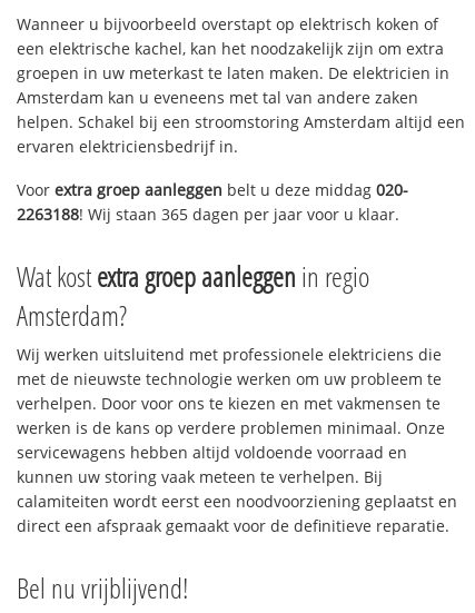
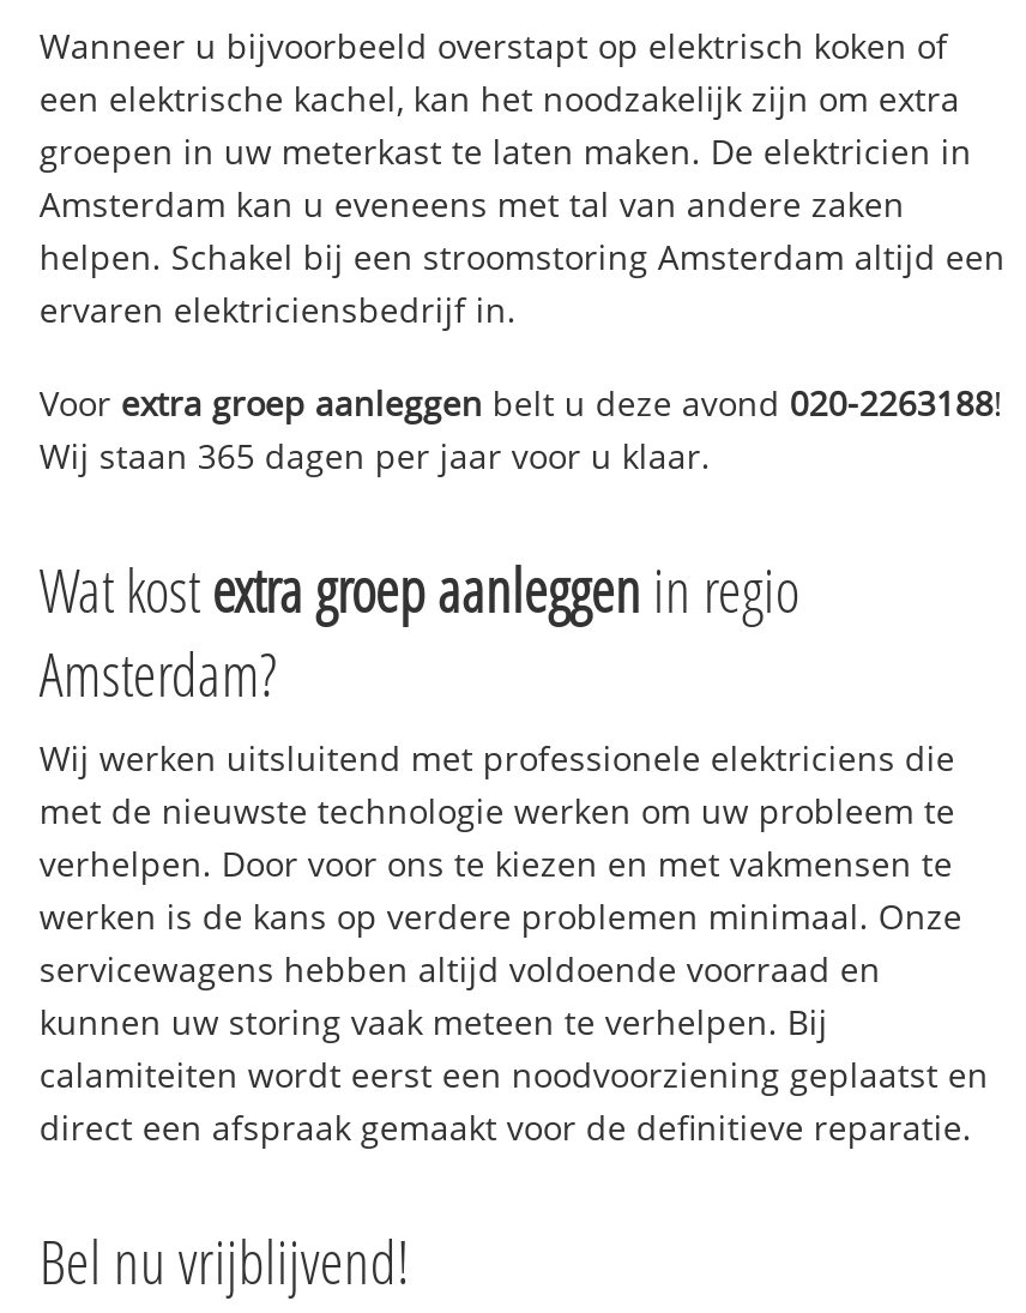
- Voor extra groep aanleggen belt u deze middag 020-
- 2263188! Wij staan 365 dagen per jaar voor u klaar.
+ Voor extra groep aanleggen belt u deze avond 020-2263188!
+ Wij staan 365 dagen per jaar voor u klaar.
